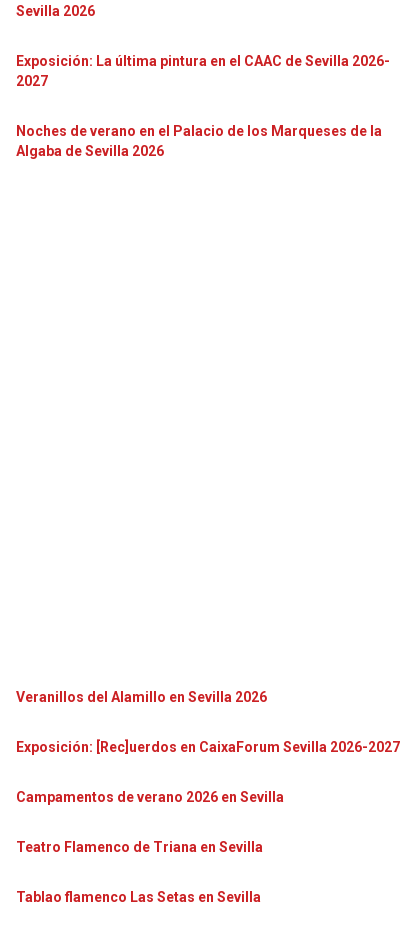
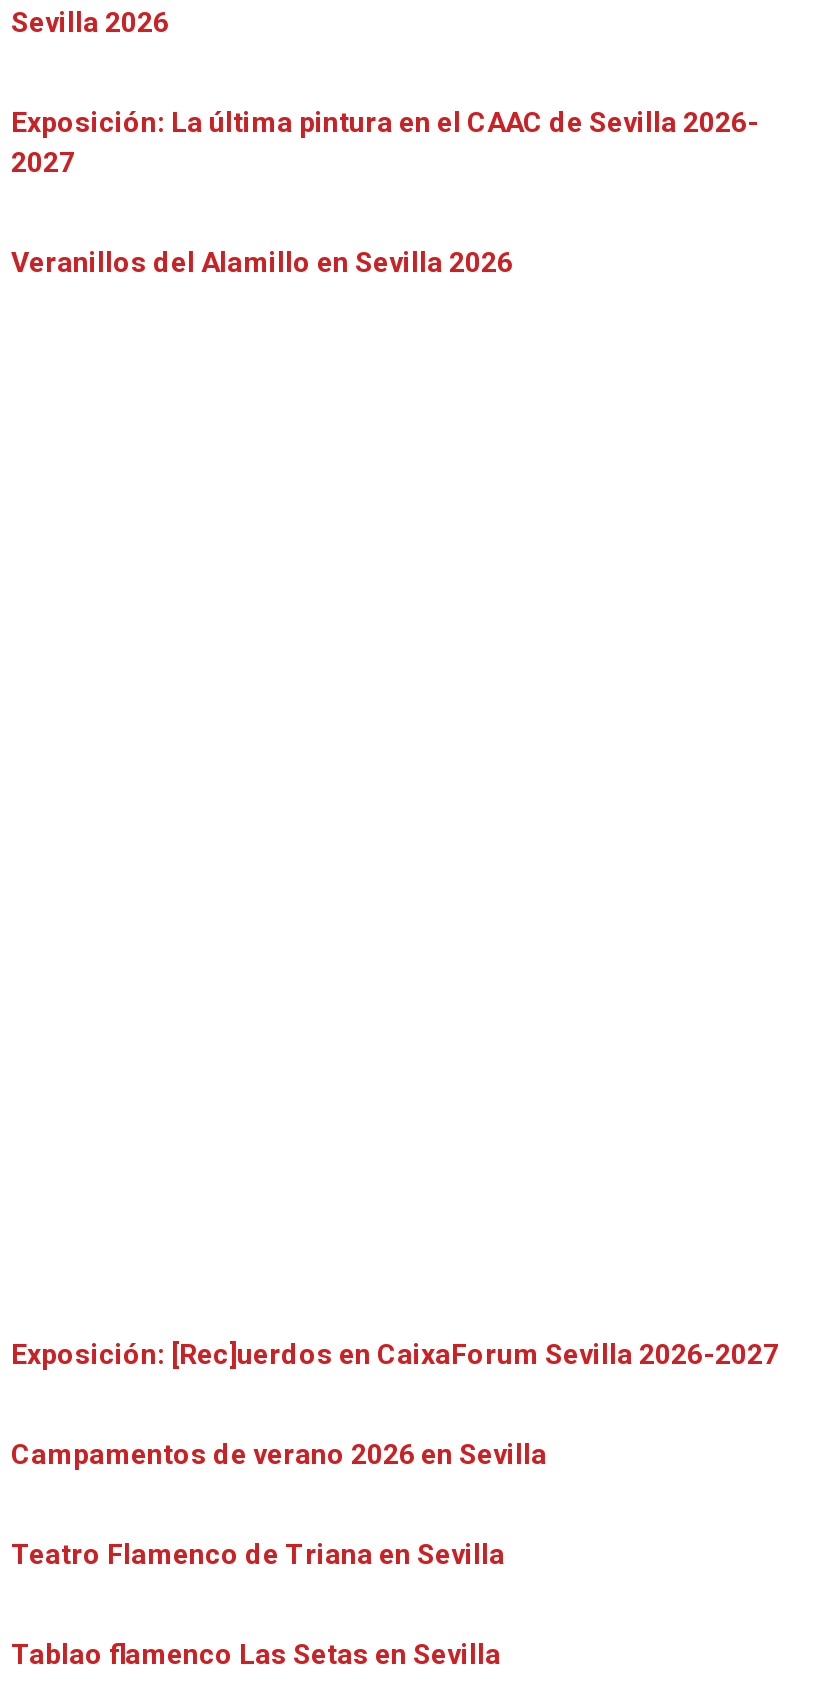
- Noches de verano en el Palacio de los Marqueses de la
- Algaba de Sevilla 2026

moved up: Veranillos del Alamillo en Sevilla 2026
